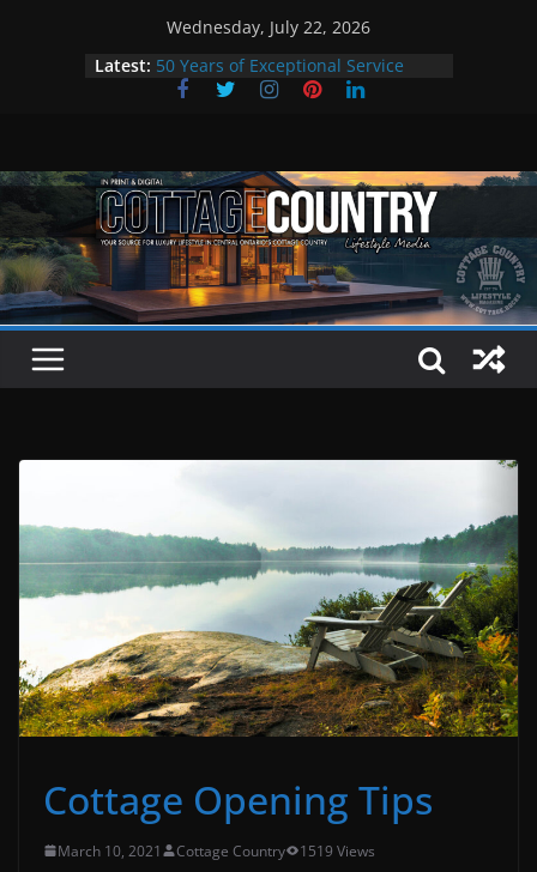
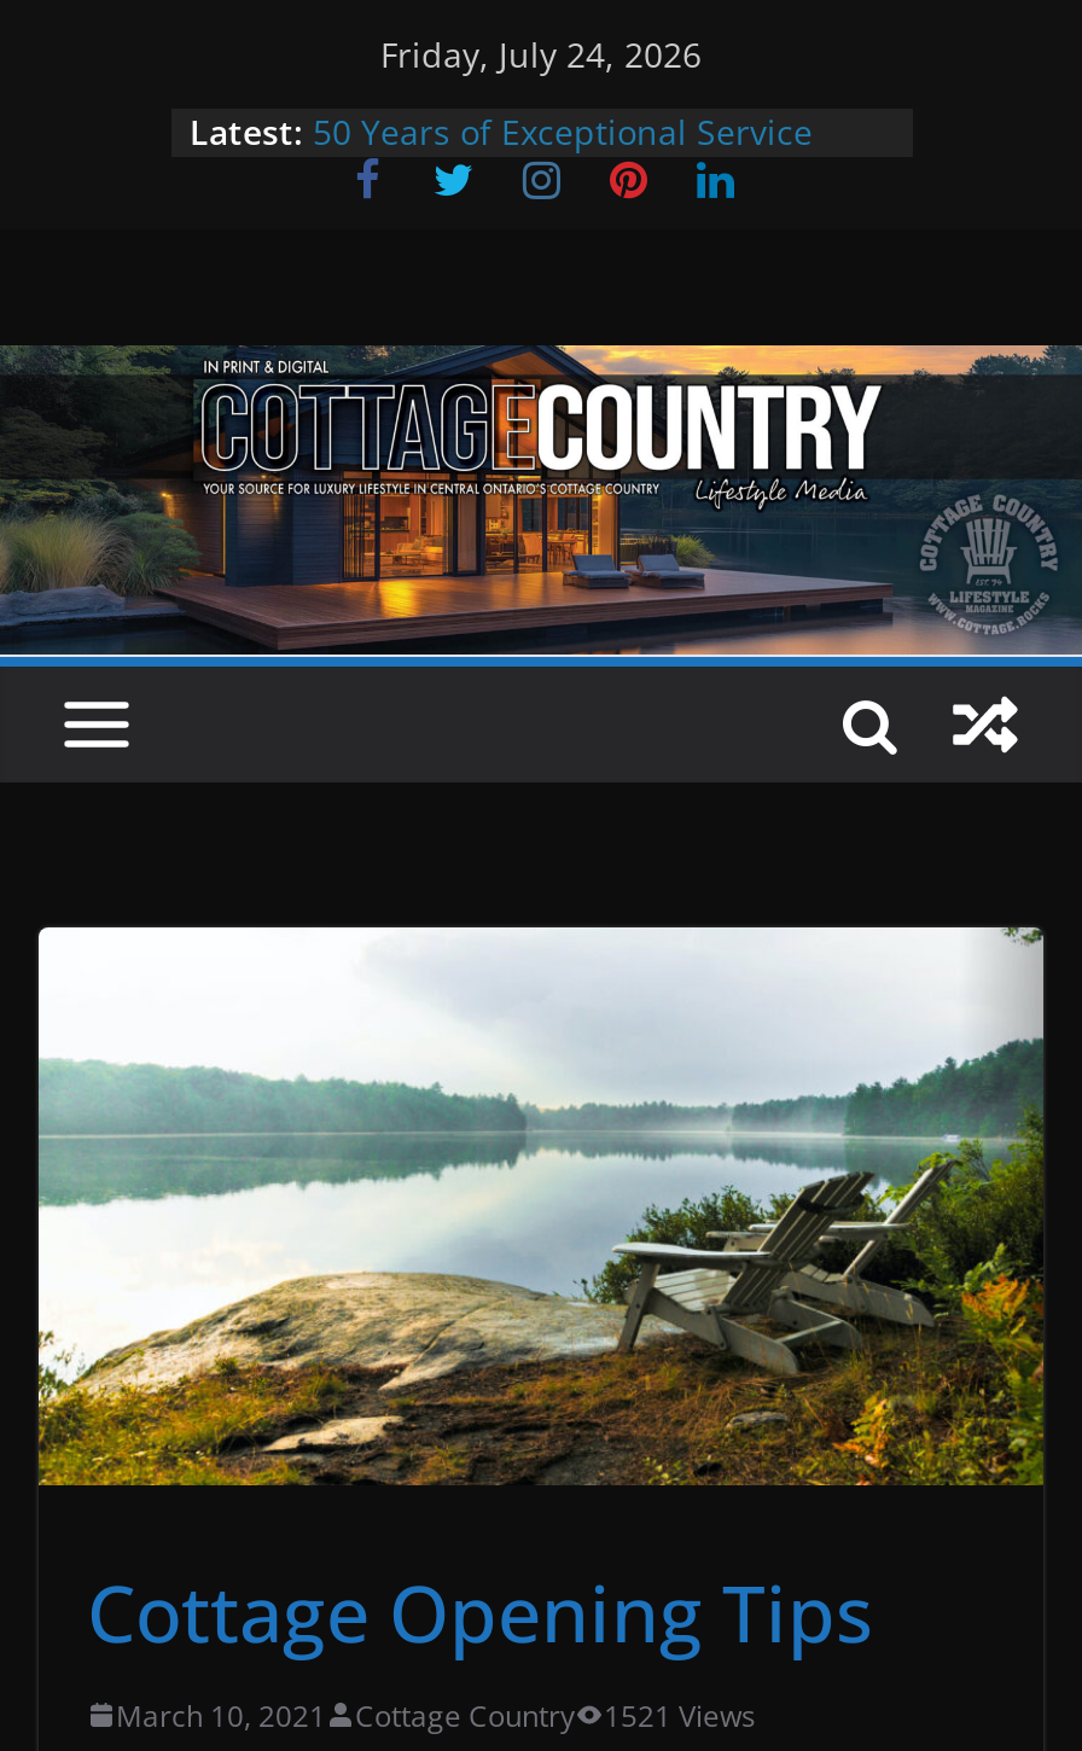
- Wednesday, July 22, 2026
+ Friday, July 24, 2026

- March 10, 2021 Cottage Country 1519 Views
+ March 10, 2021 Cottage Country 1521 Views
